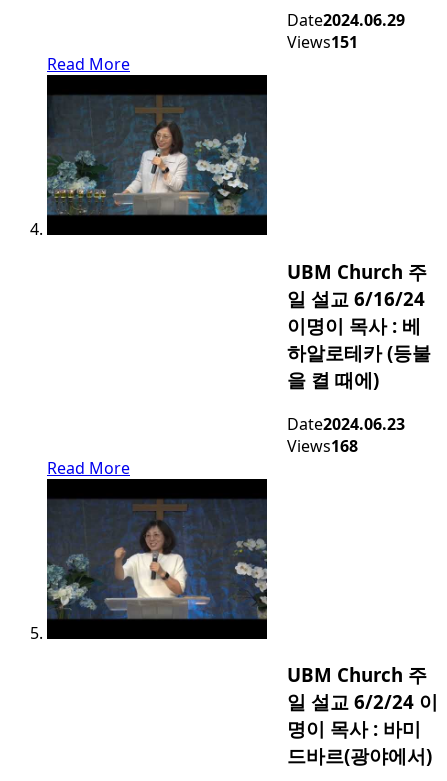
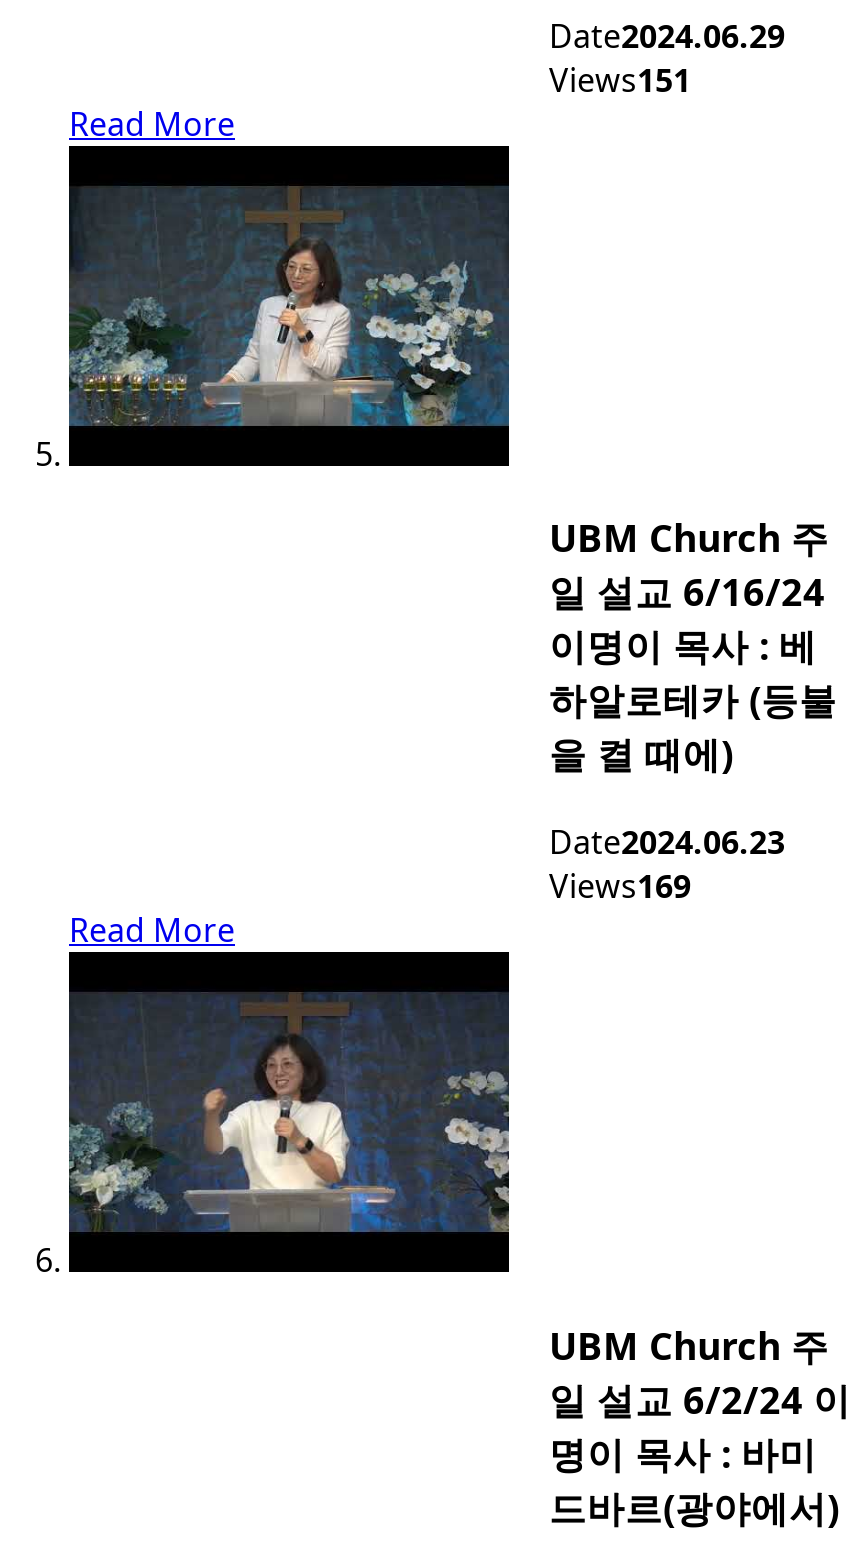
- Views168
+ Views169
